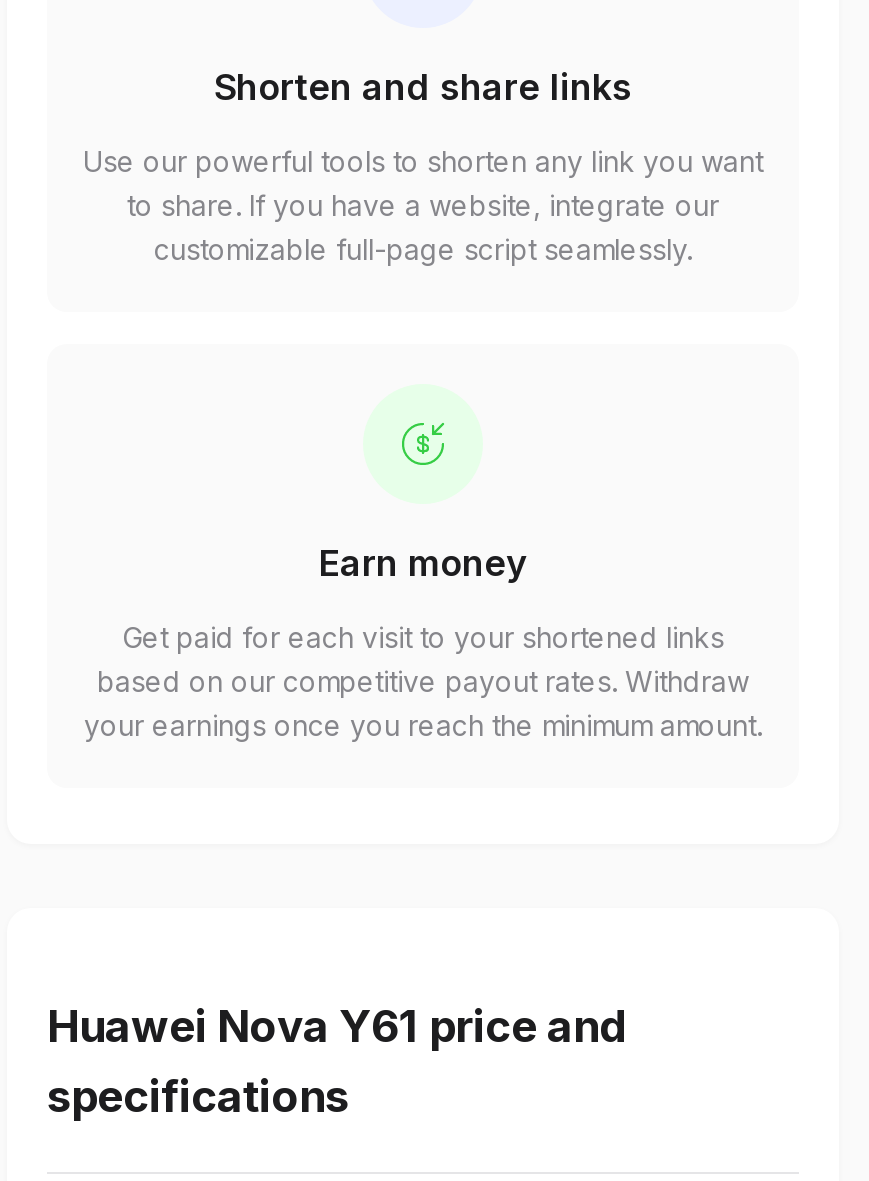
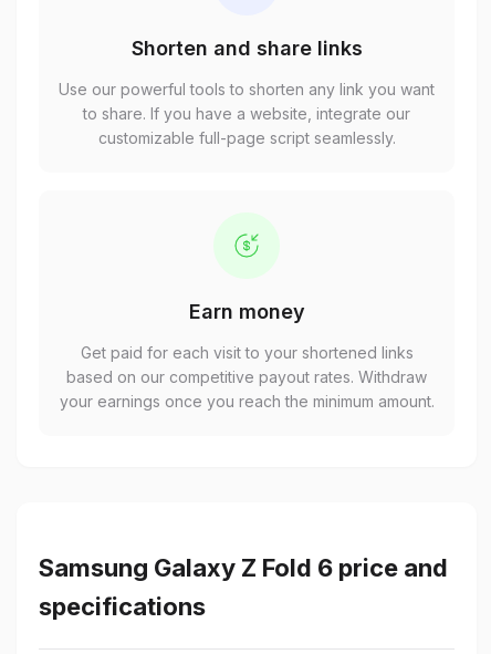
- Huawei Nova Y61 price and
+ Samsung Galaxy Z Fold 6 price and
